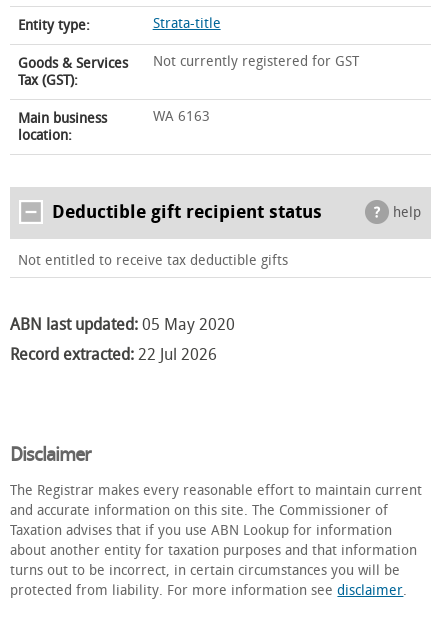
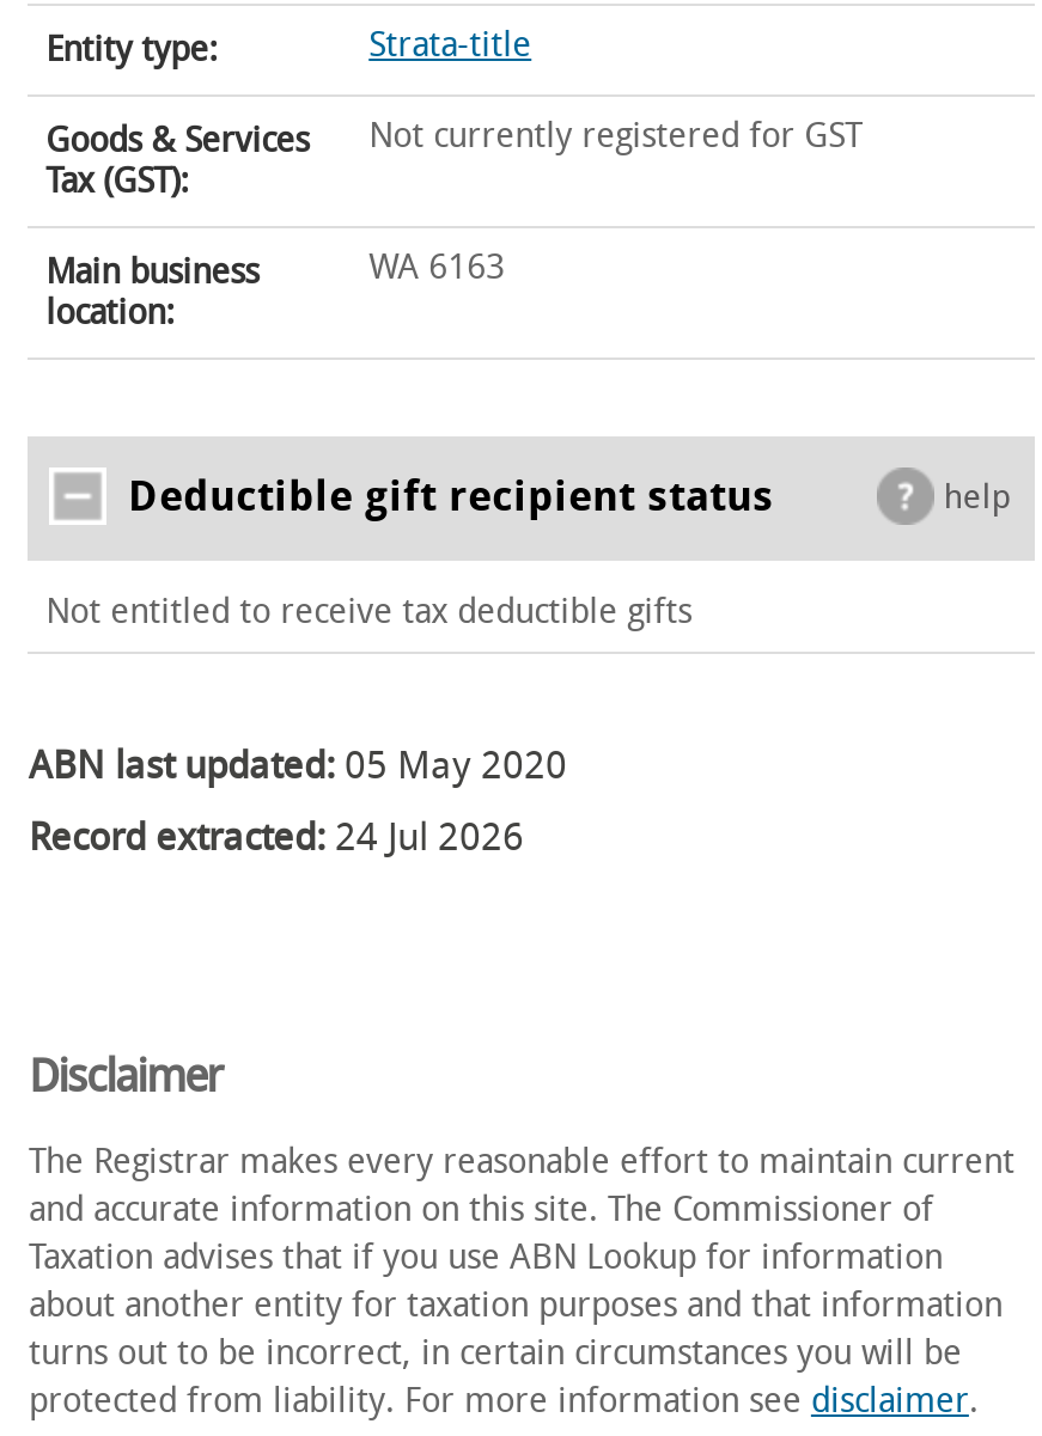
- Record extracted: 22 Jul 2026
+ Record extracted: 24 Jul 2026
